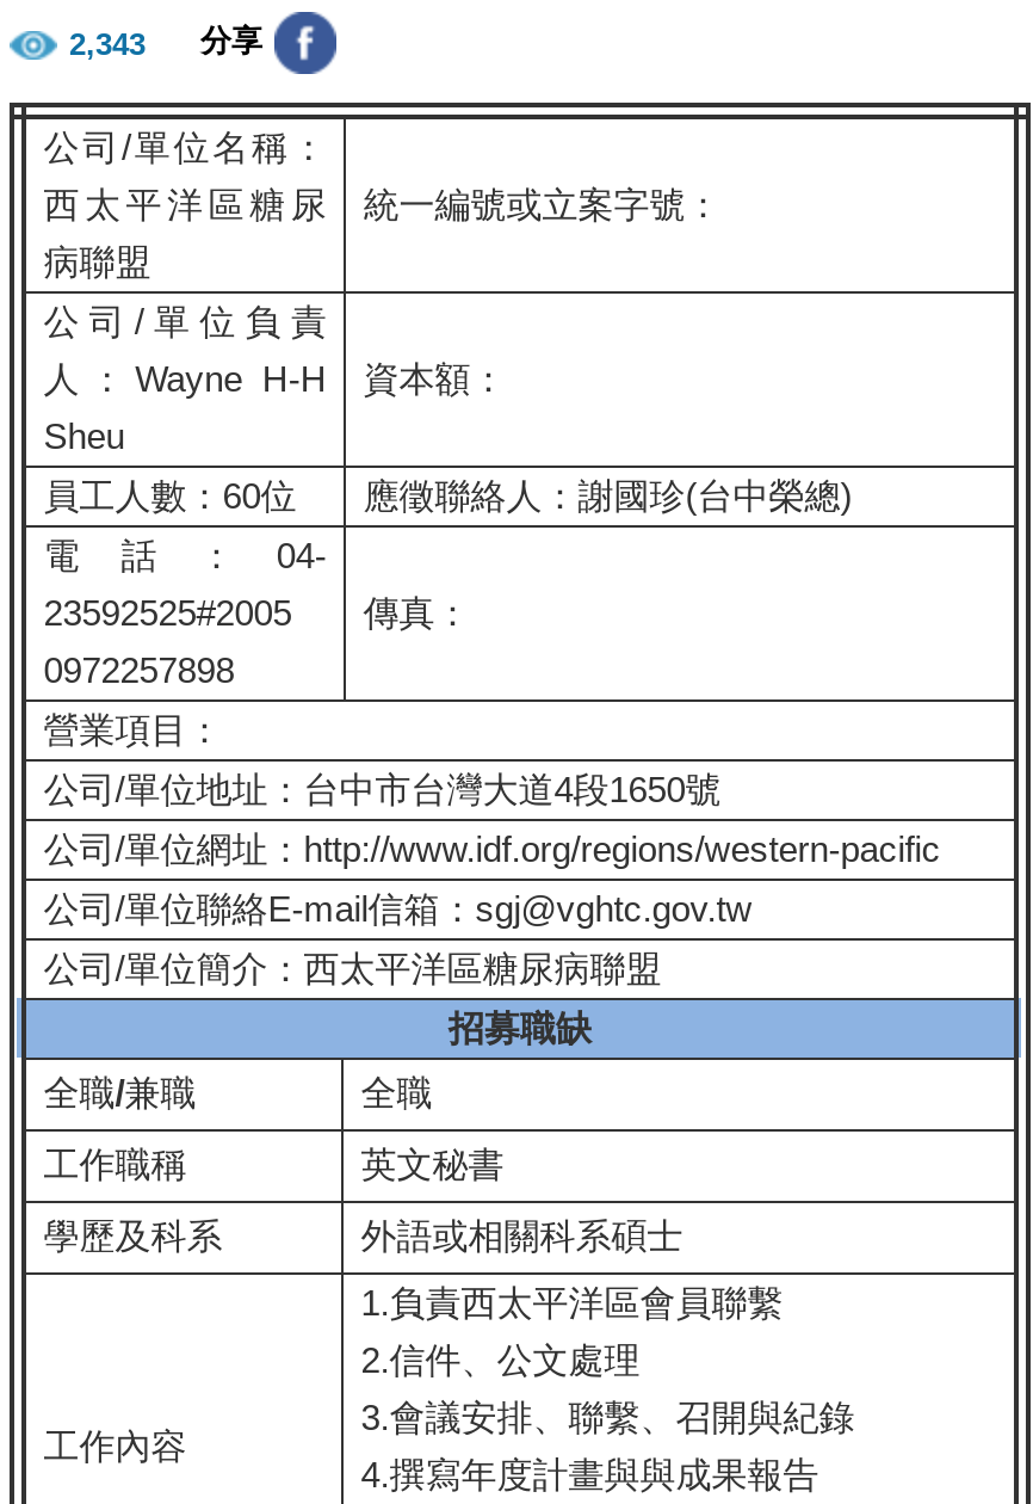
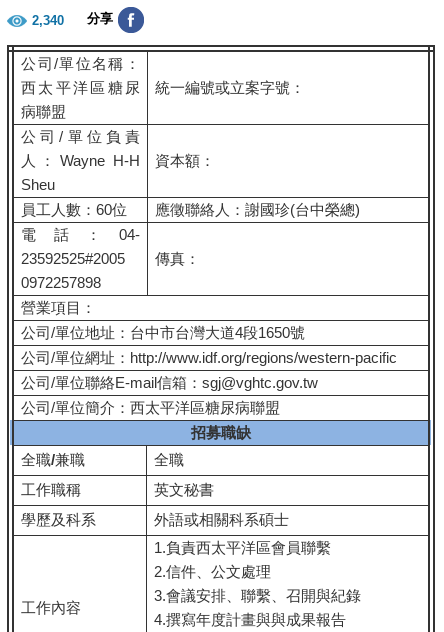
- 2,343 分享
+ 2,340 分享
